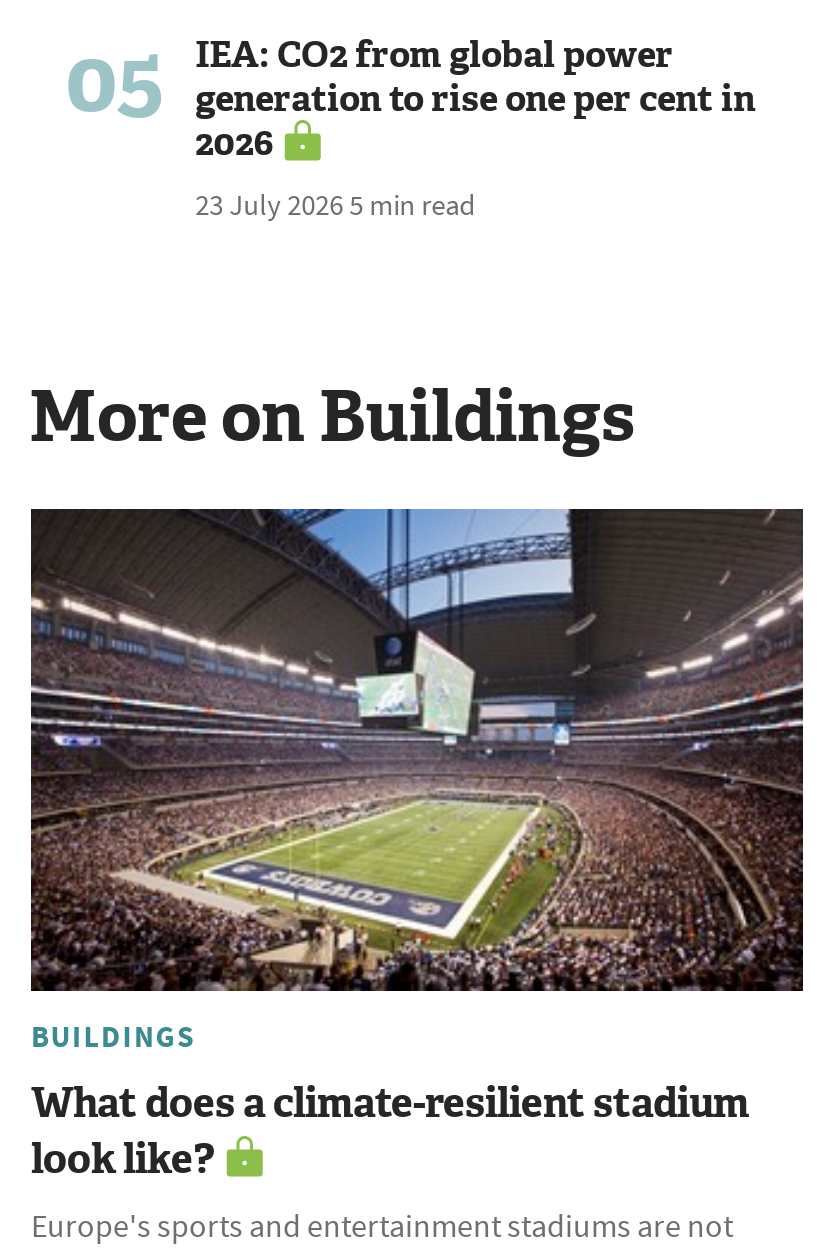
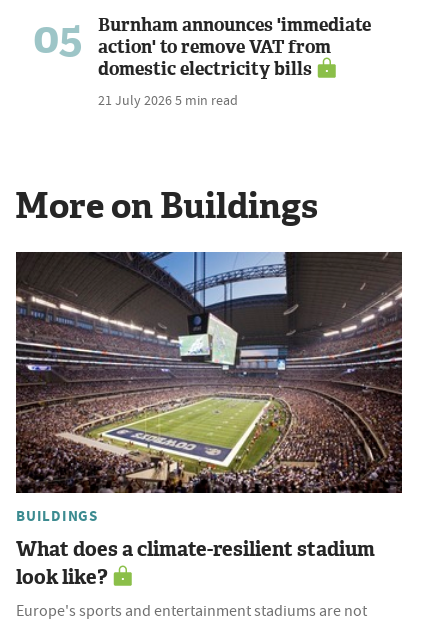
- IEA: CO2 from global power
- generation to rise one per cent in
- 2026
- 23 July 2026 5 min read
+ Burnham announces 'immediate
+ action' to remove VAT from
+ domestic electricity bills
+ 21 July 2026 5 min read
